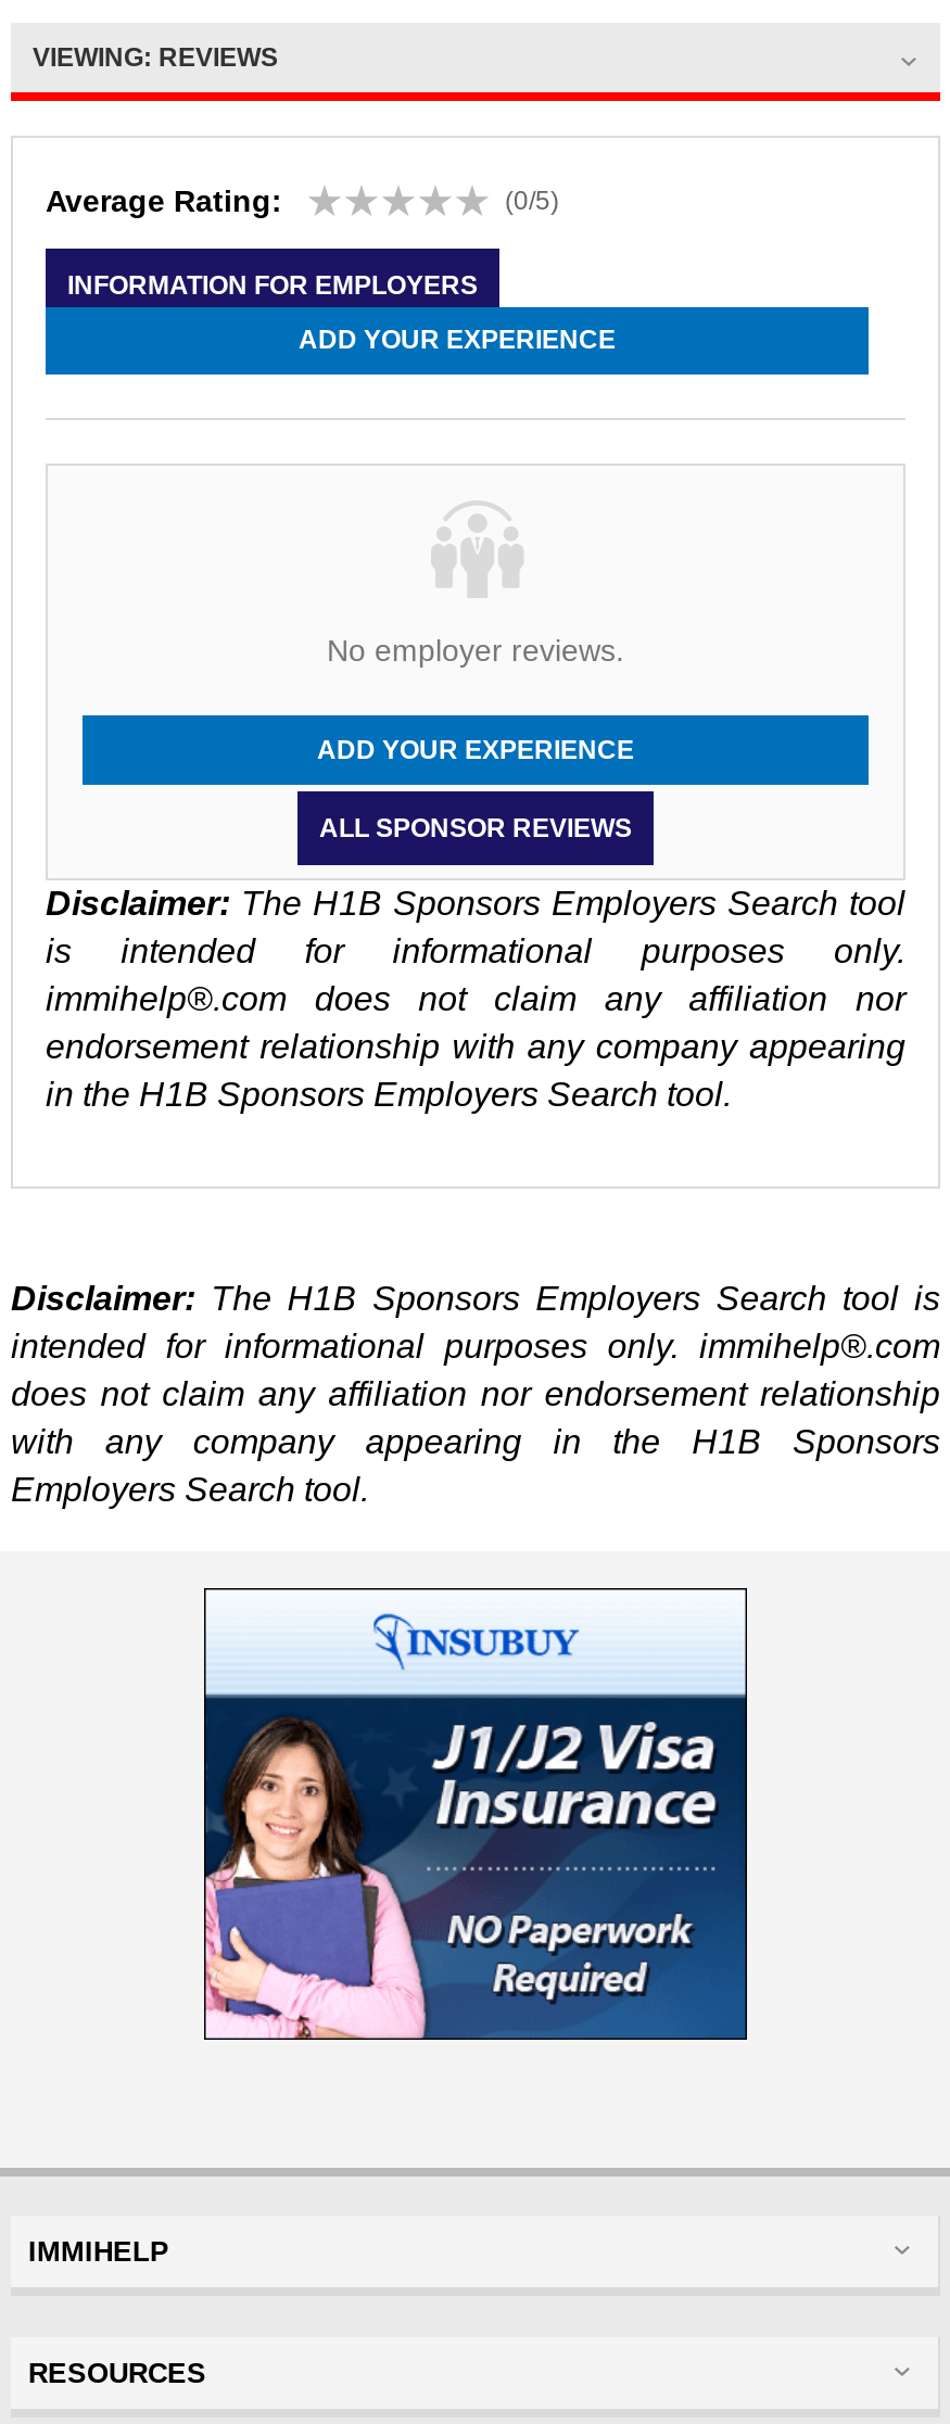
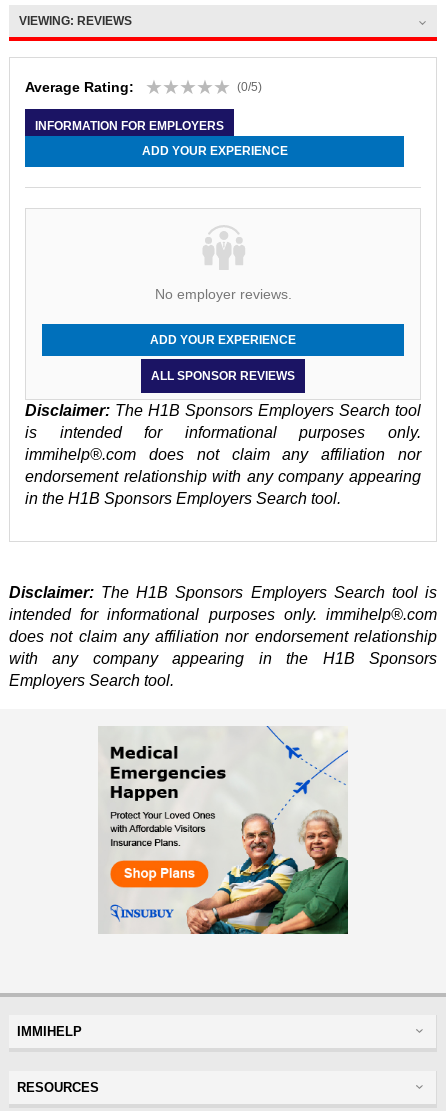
- [image]
+ [image]
